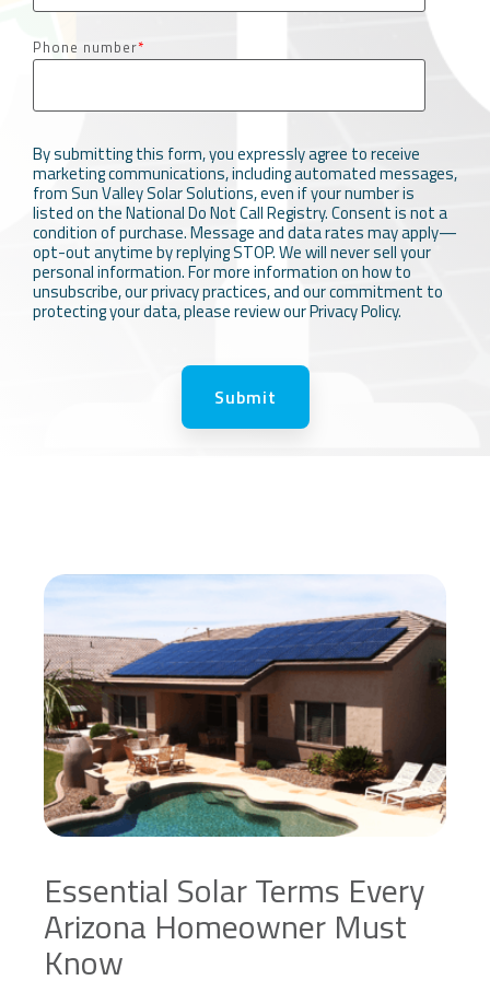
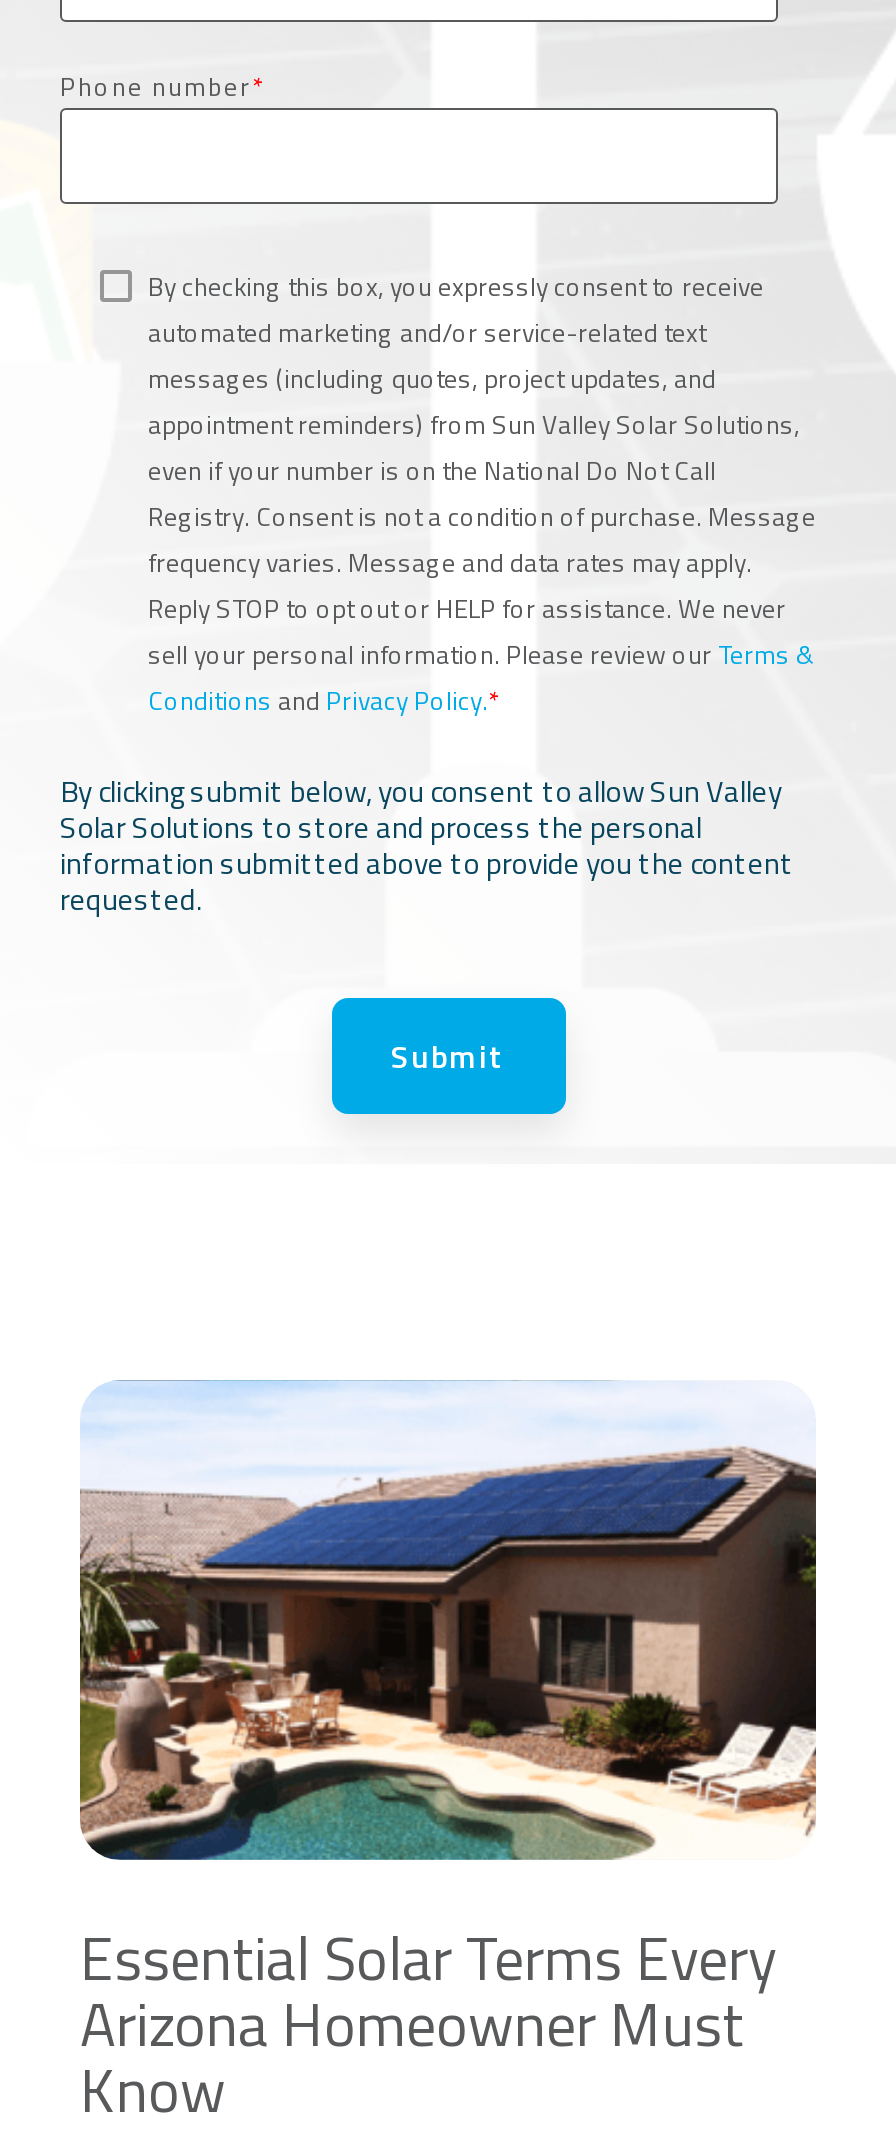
- By submitting this form, you expressly agree to receive
- marketing communications, including automated messages,
- from Sun Valley Solar Solutions, even if your number is
- listed on the National Do Not Call Registry. Consent is not a
- condition of purchase. Message and data rates may apply—
- opt-out anytime by replying STOP. We will never sell your
- personal information. For more information on how to
- unsubscribe, our privacy practices, and our commitment to
- protecting your data, please review our Privacy Policy.
+ By checking this box, you expressly consent to receive
+ automated marketing and/or service-related text
+ messages (including quotes, project updates, and
+ appointment reminders) from Sun Valley Solar Solutions,
+ even if your number is on the National Do Not Call
+ Registry. Consent is not a condition of purchase. Message
+ frequency varies. Message and data rates may apply.
+ Reply STOP to opt out or HELP for assistance. We never
+ sell your personal information. Please review our Terms &
+ Conditions and Privacy Policy.*
+ By clicking submit below, you consent to allow Sun Valley
+ Solar Solutions to store and process the personal
+ information submitted above to provide you the content
+ requested.
